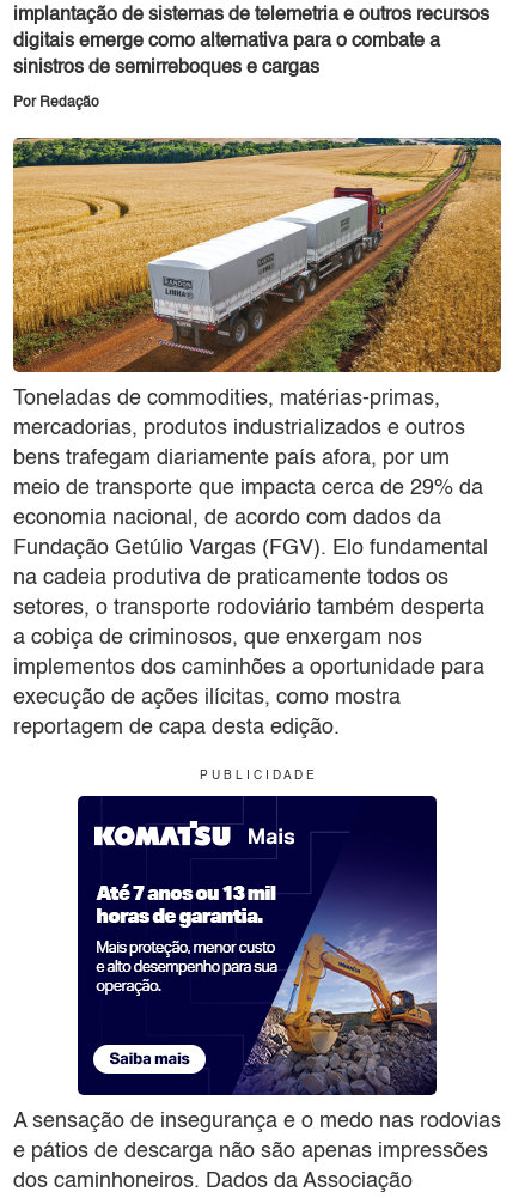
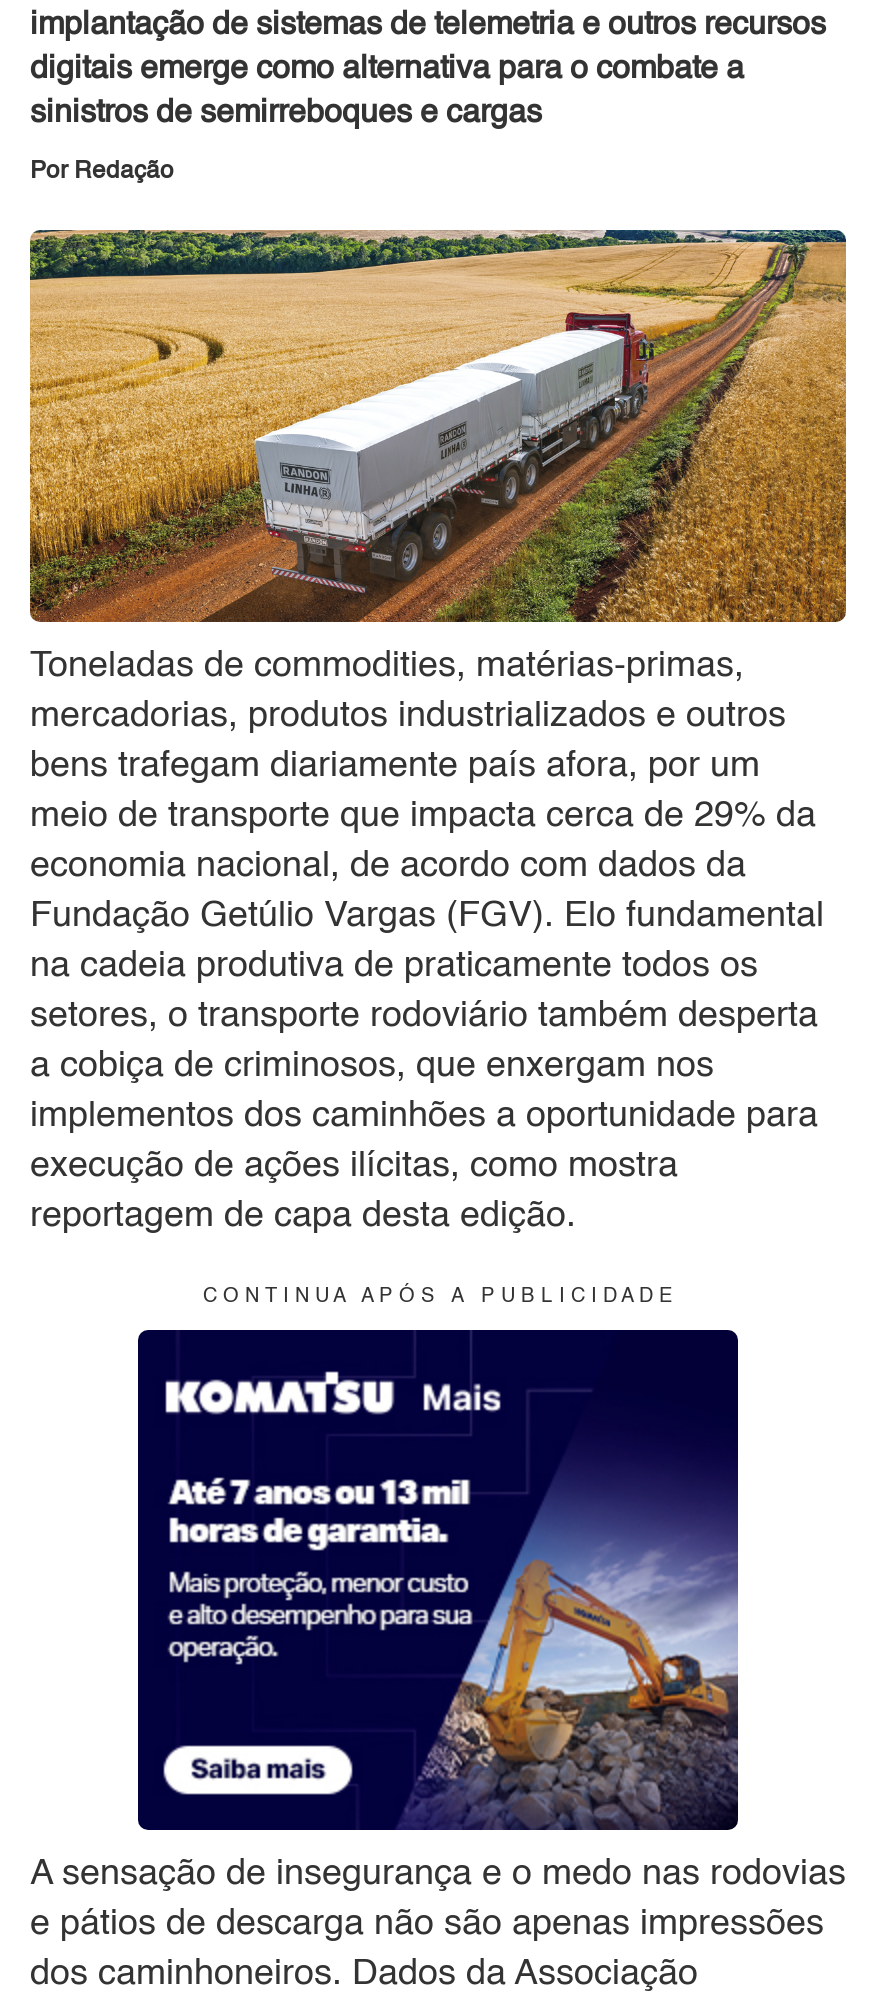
- P U B L I C I D A D E
+ C O N T I N U A A P Ó S A P U B L I C I D A D E
